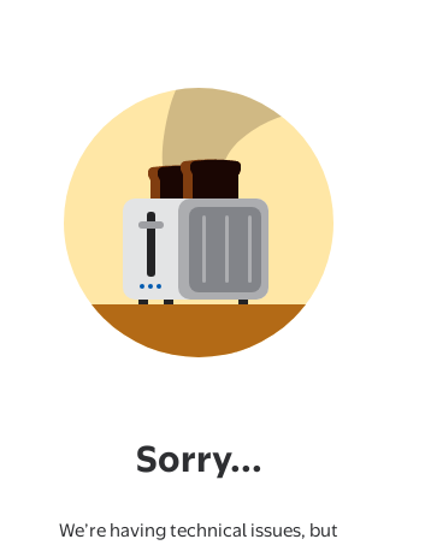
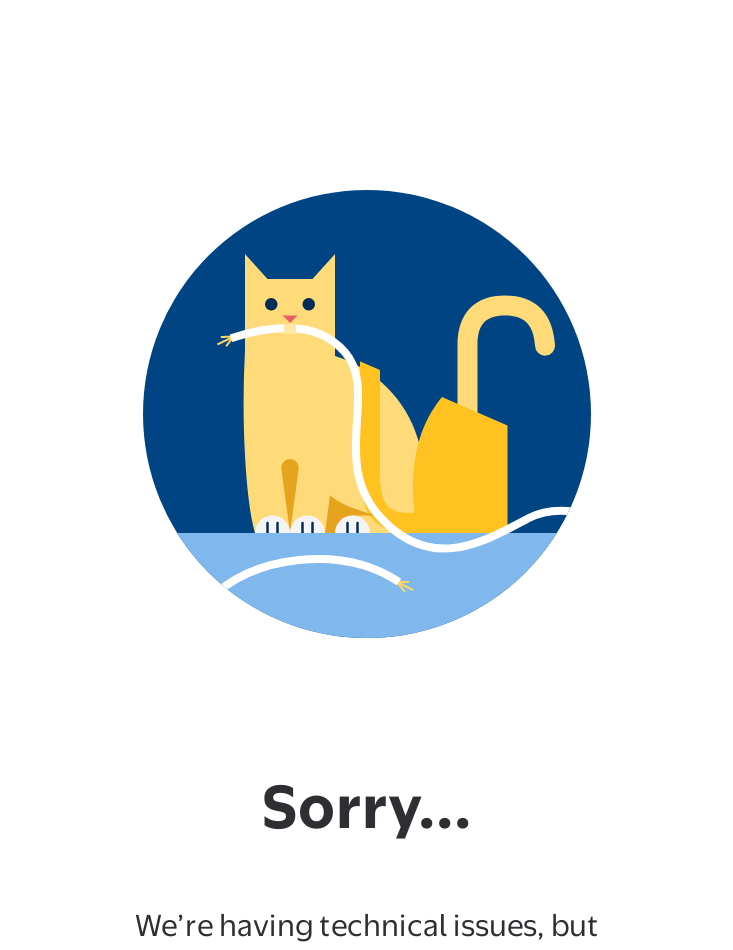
- [image]
+ [image]
